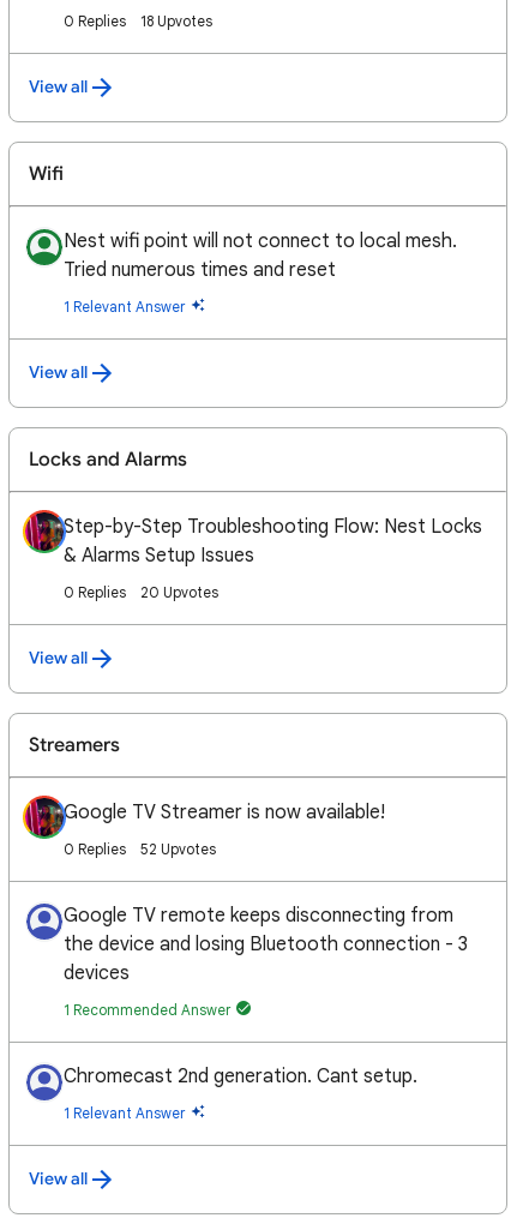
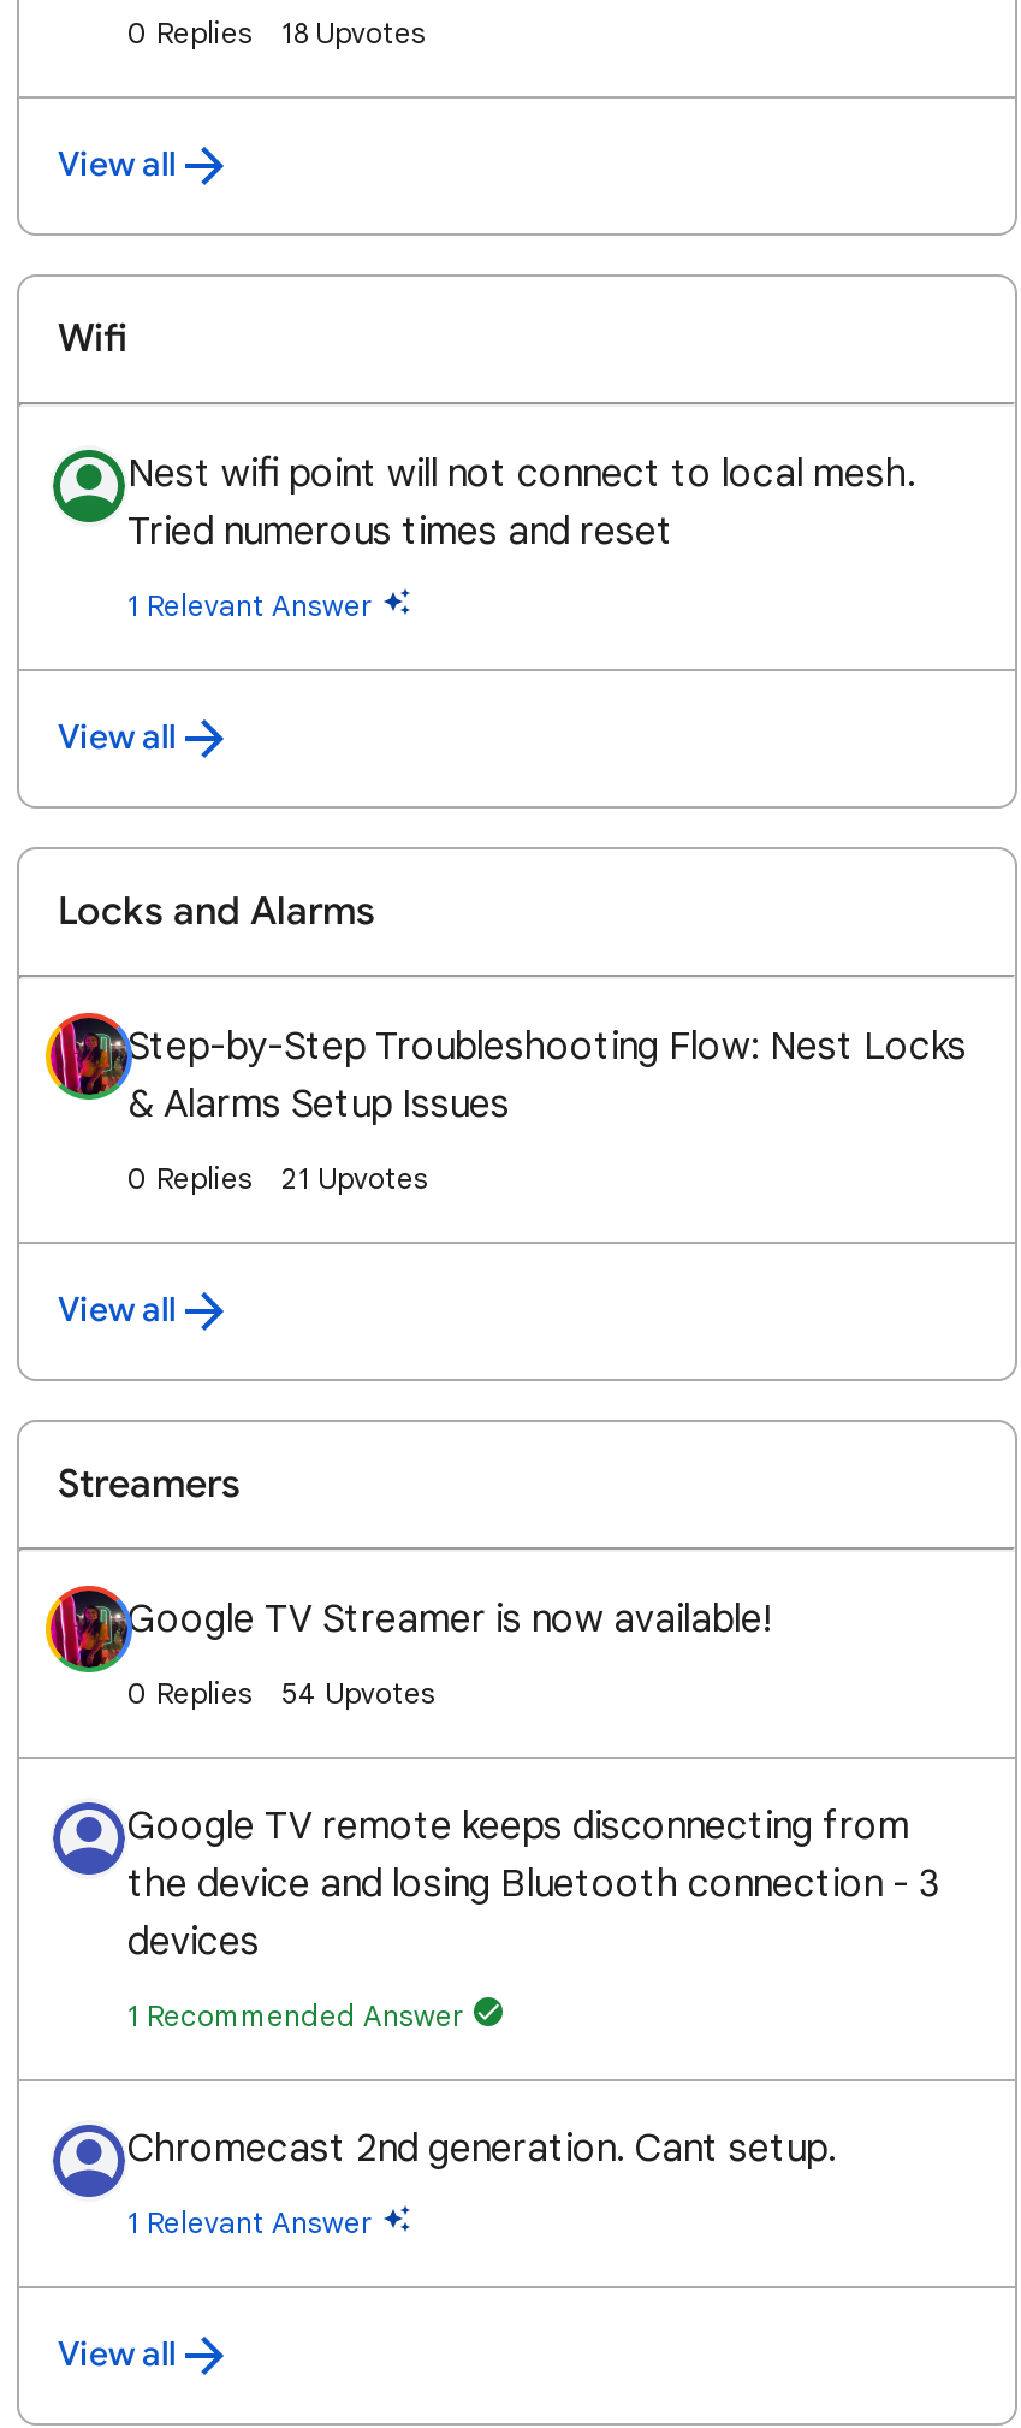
- 20 Upvotes
+ 21 Upvotes

- 52 Upvotes
+ 54 Upvotes
